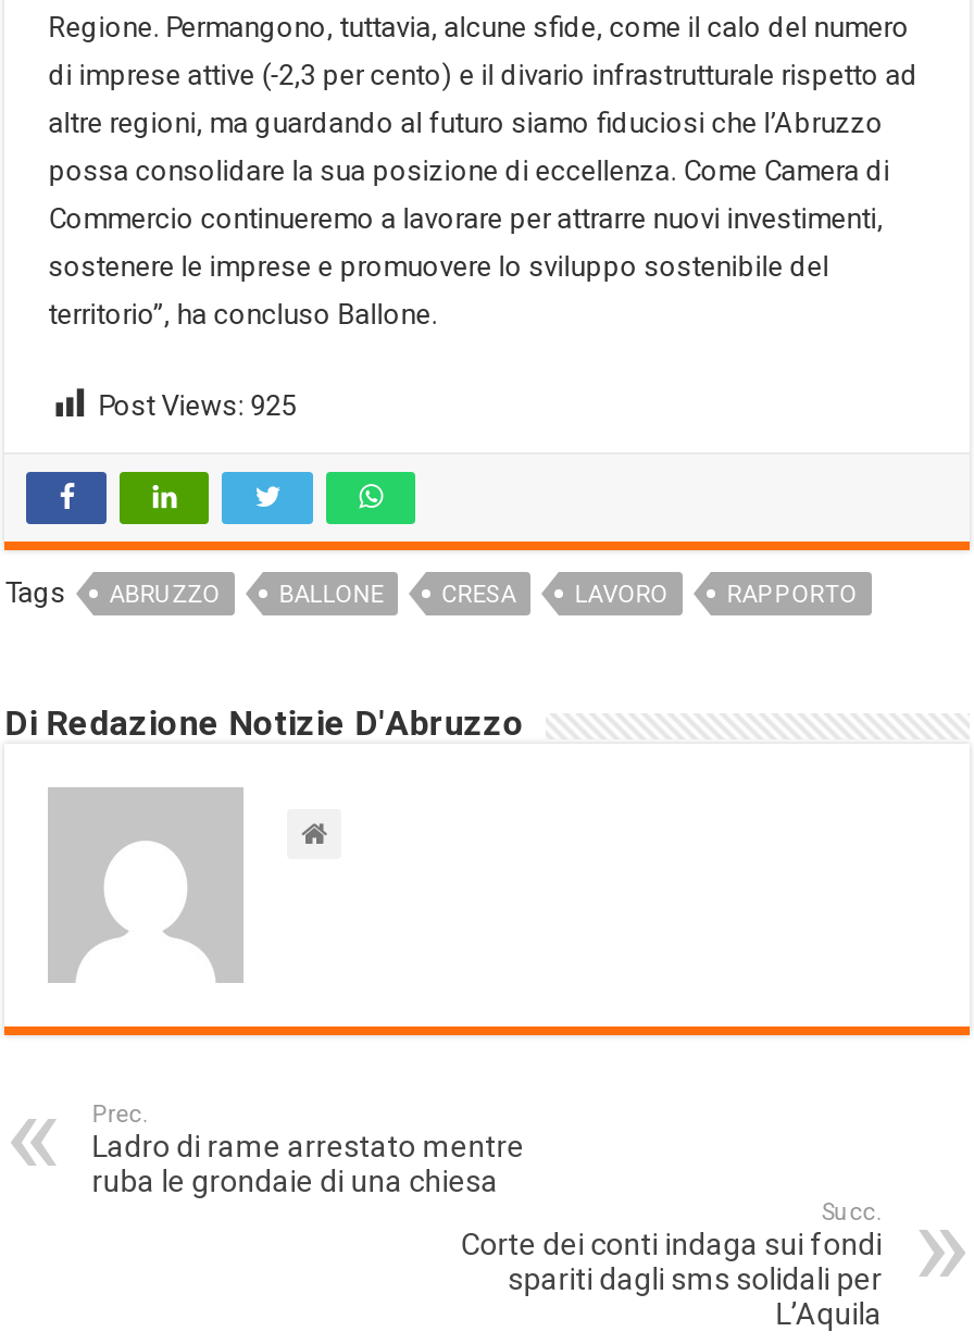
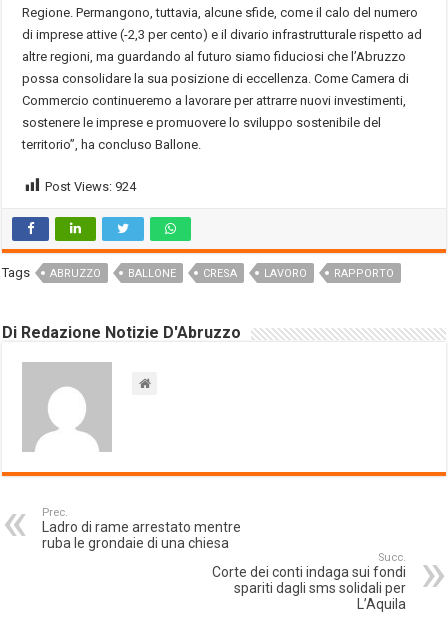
- Post Views: 925
+ Post Views: 924
